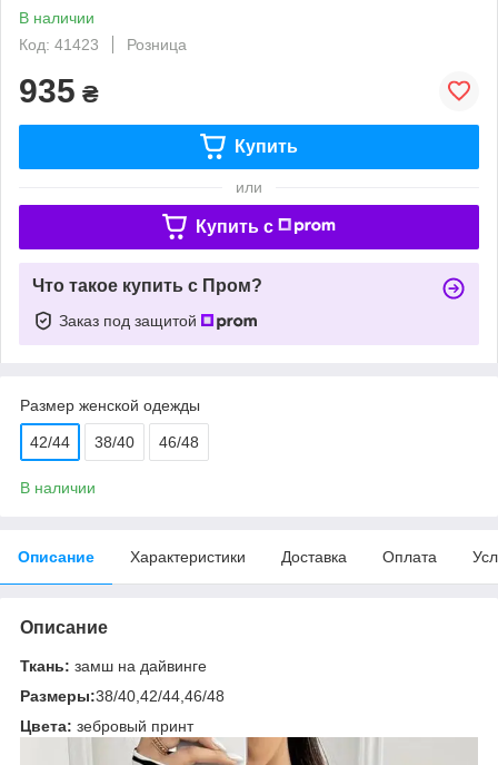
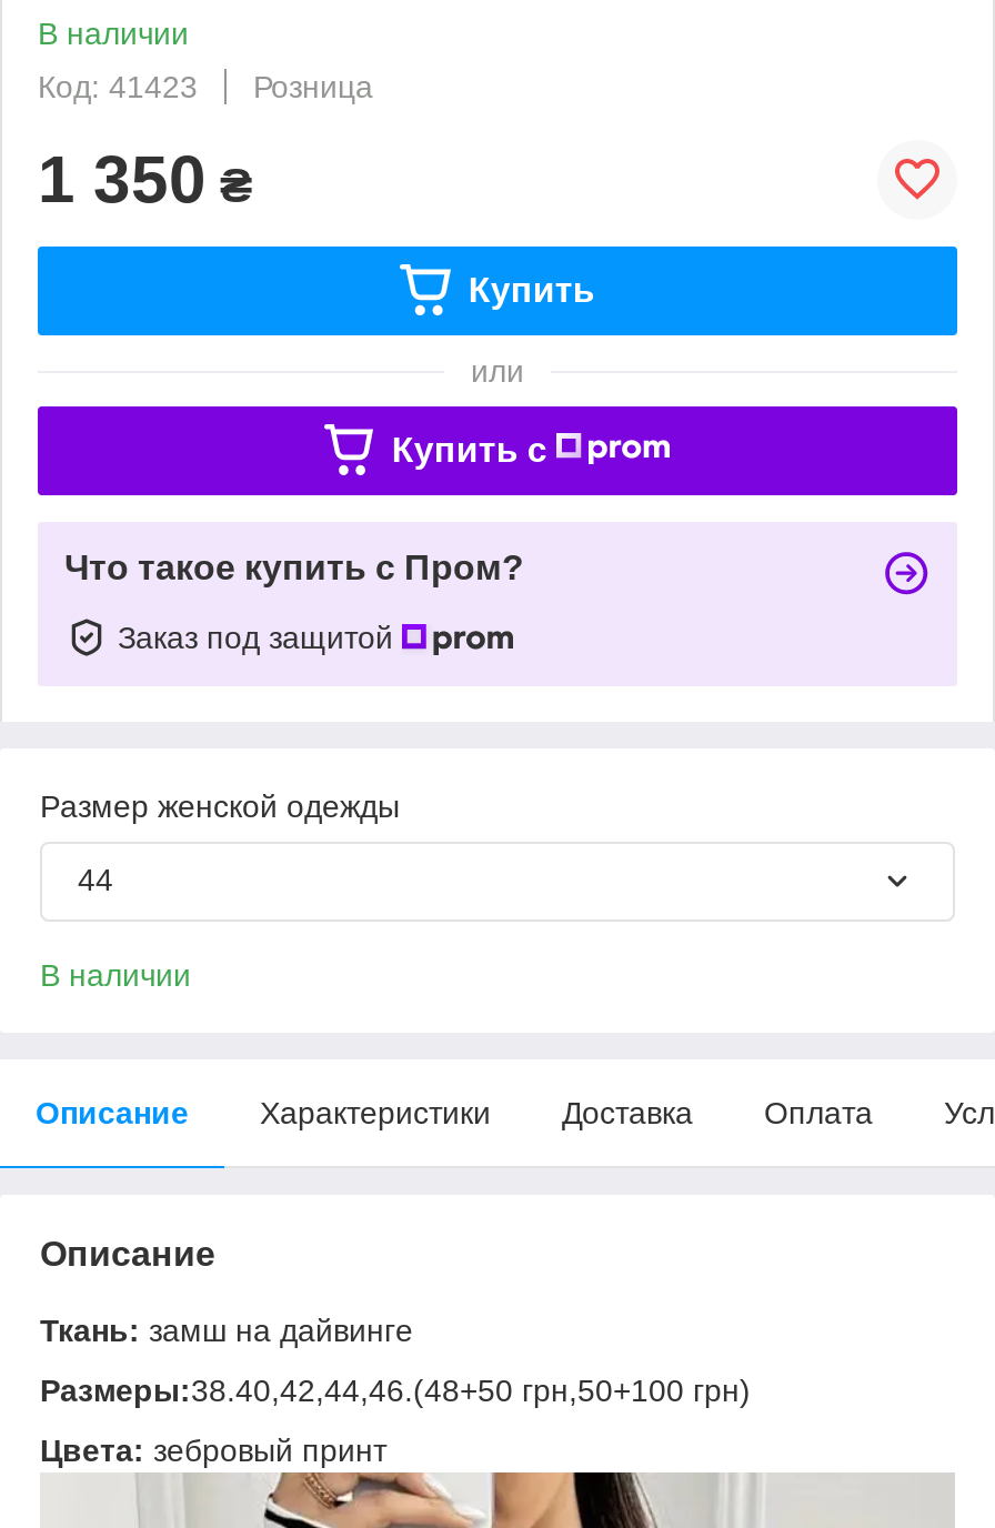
- 935 ₴
+ 1 350 ₴

- 42/44
- 38/40
- 46/48
+ 44

- Размеры:38/40,42/44,46/48
+ Размеры:38.40,42,44,46.(48+50 грн,50+100 грн)
